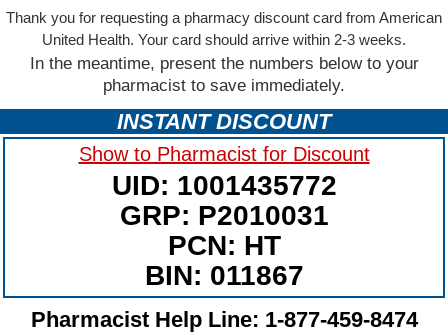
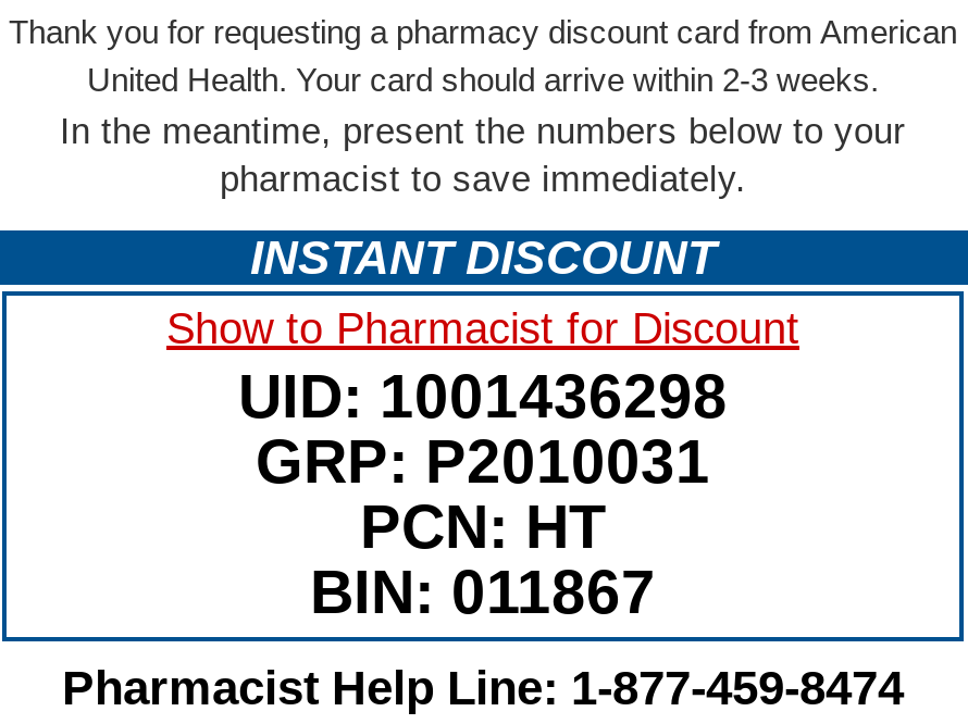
- UID: 1001435772
+ UID: 1001436298
